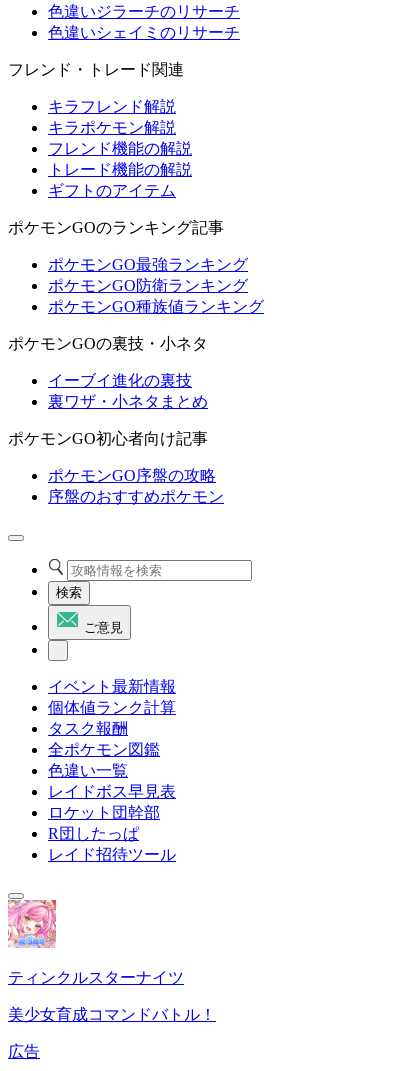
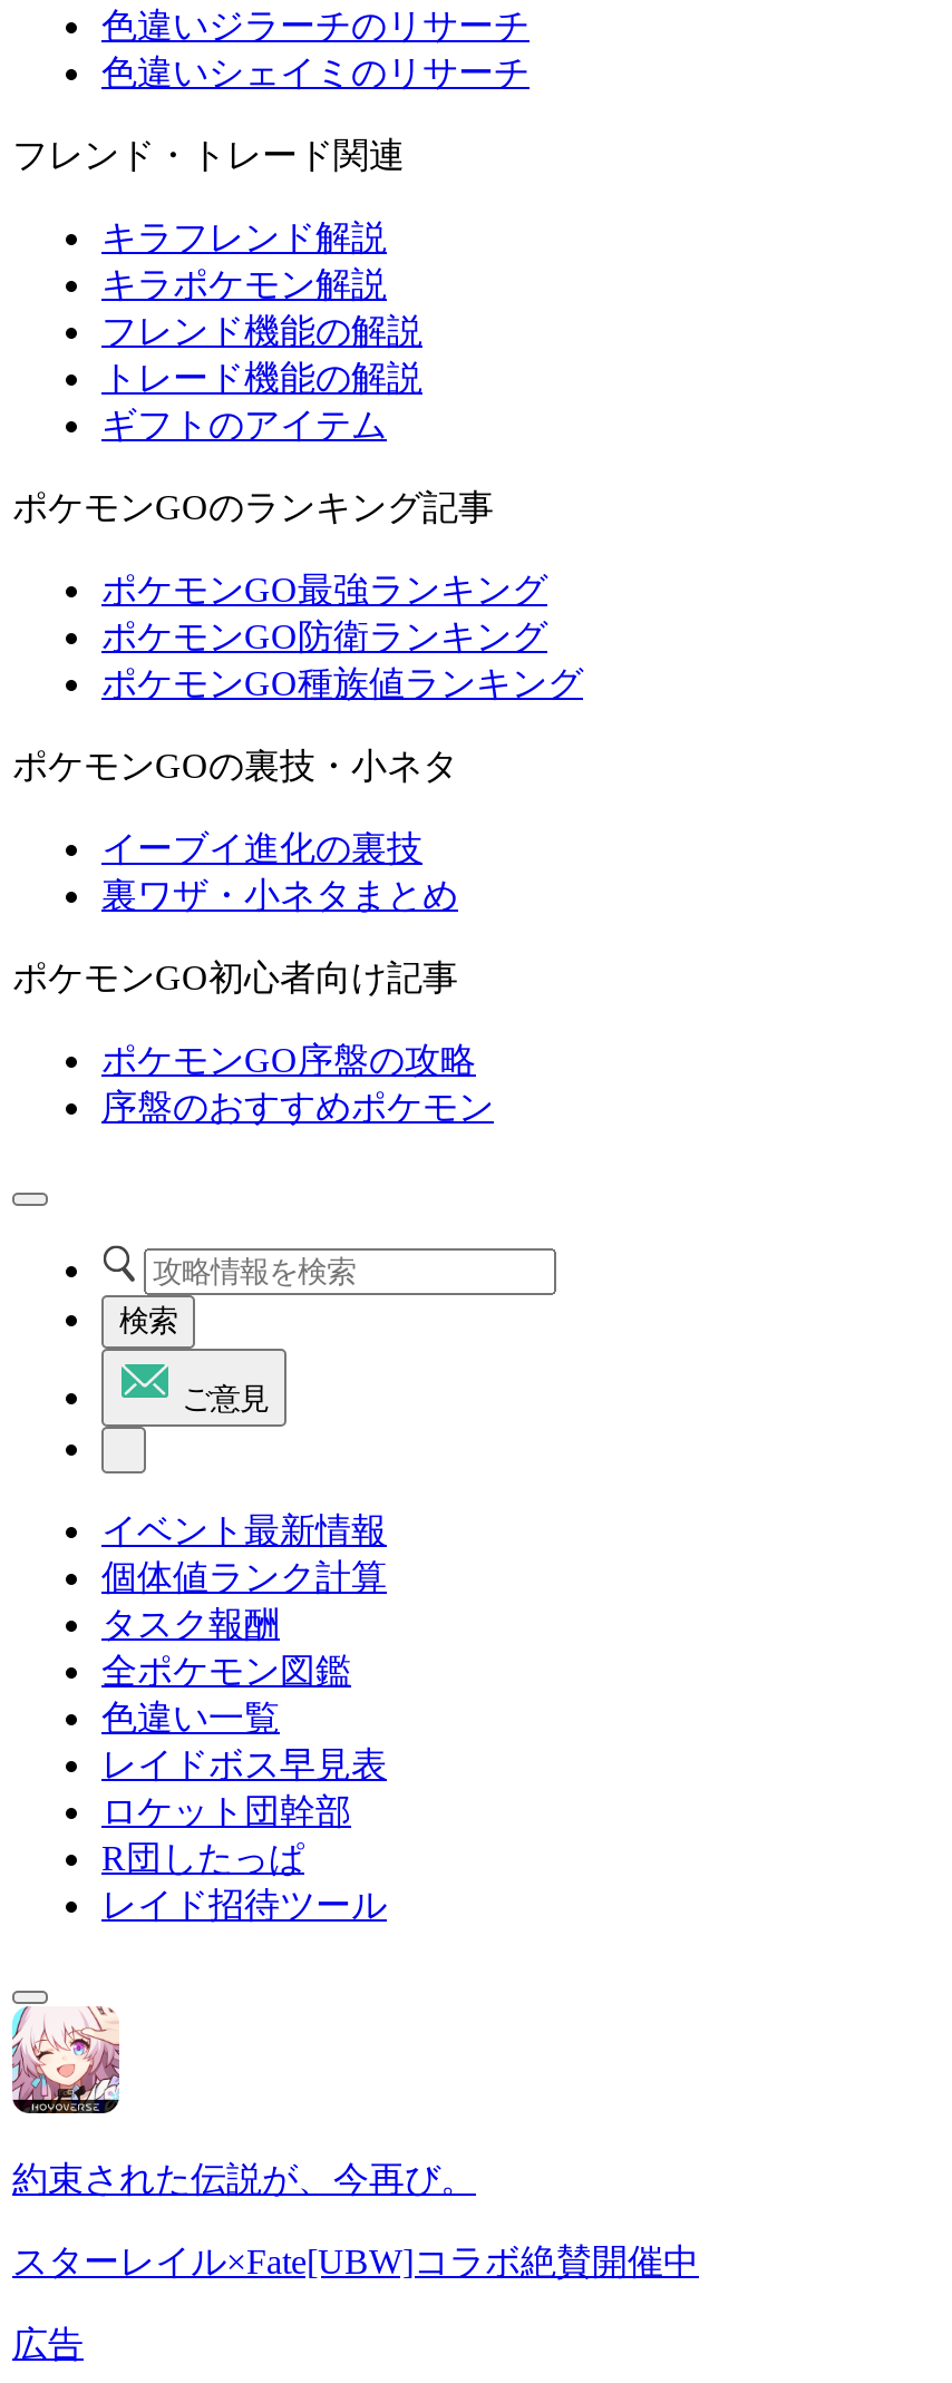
- [image]
- ティンクルスターナイツ
+ [image]
+ 約束された伝説が、今再び。

- 美少女育成コマンドバトル！
+ スターレイル×Fate[UBW]コラボ絶賛開催中
